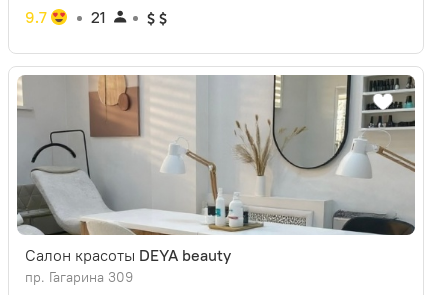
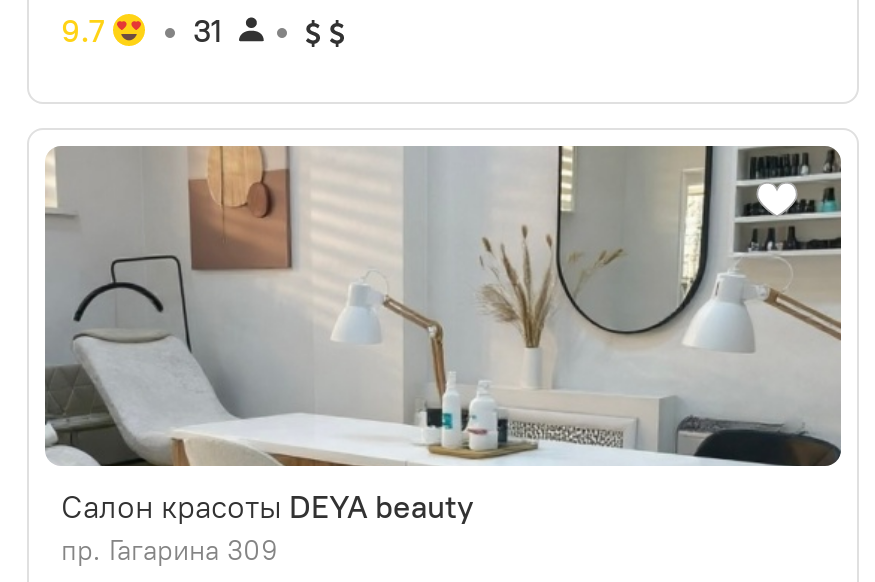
- 21
+ 31
